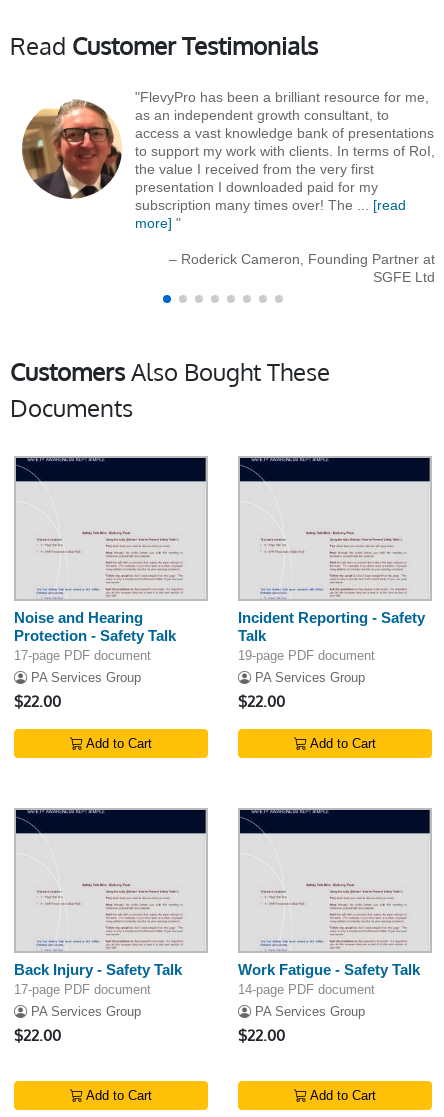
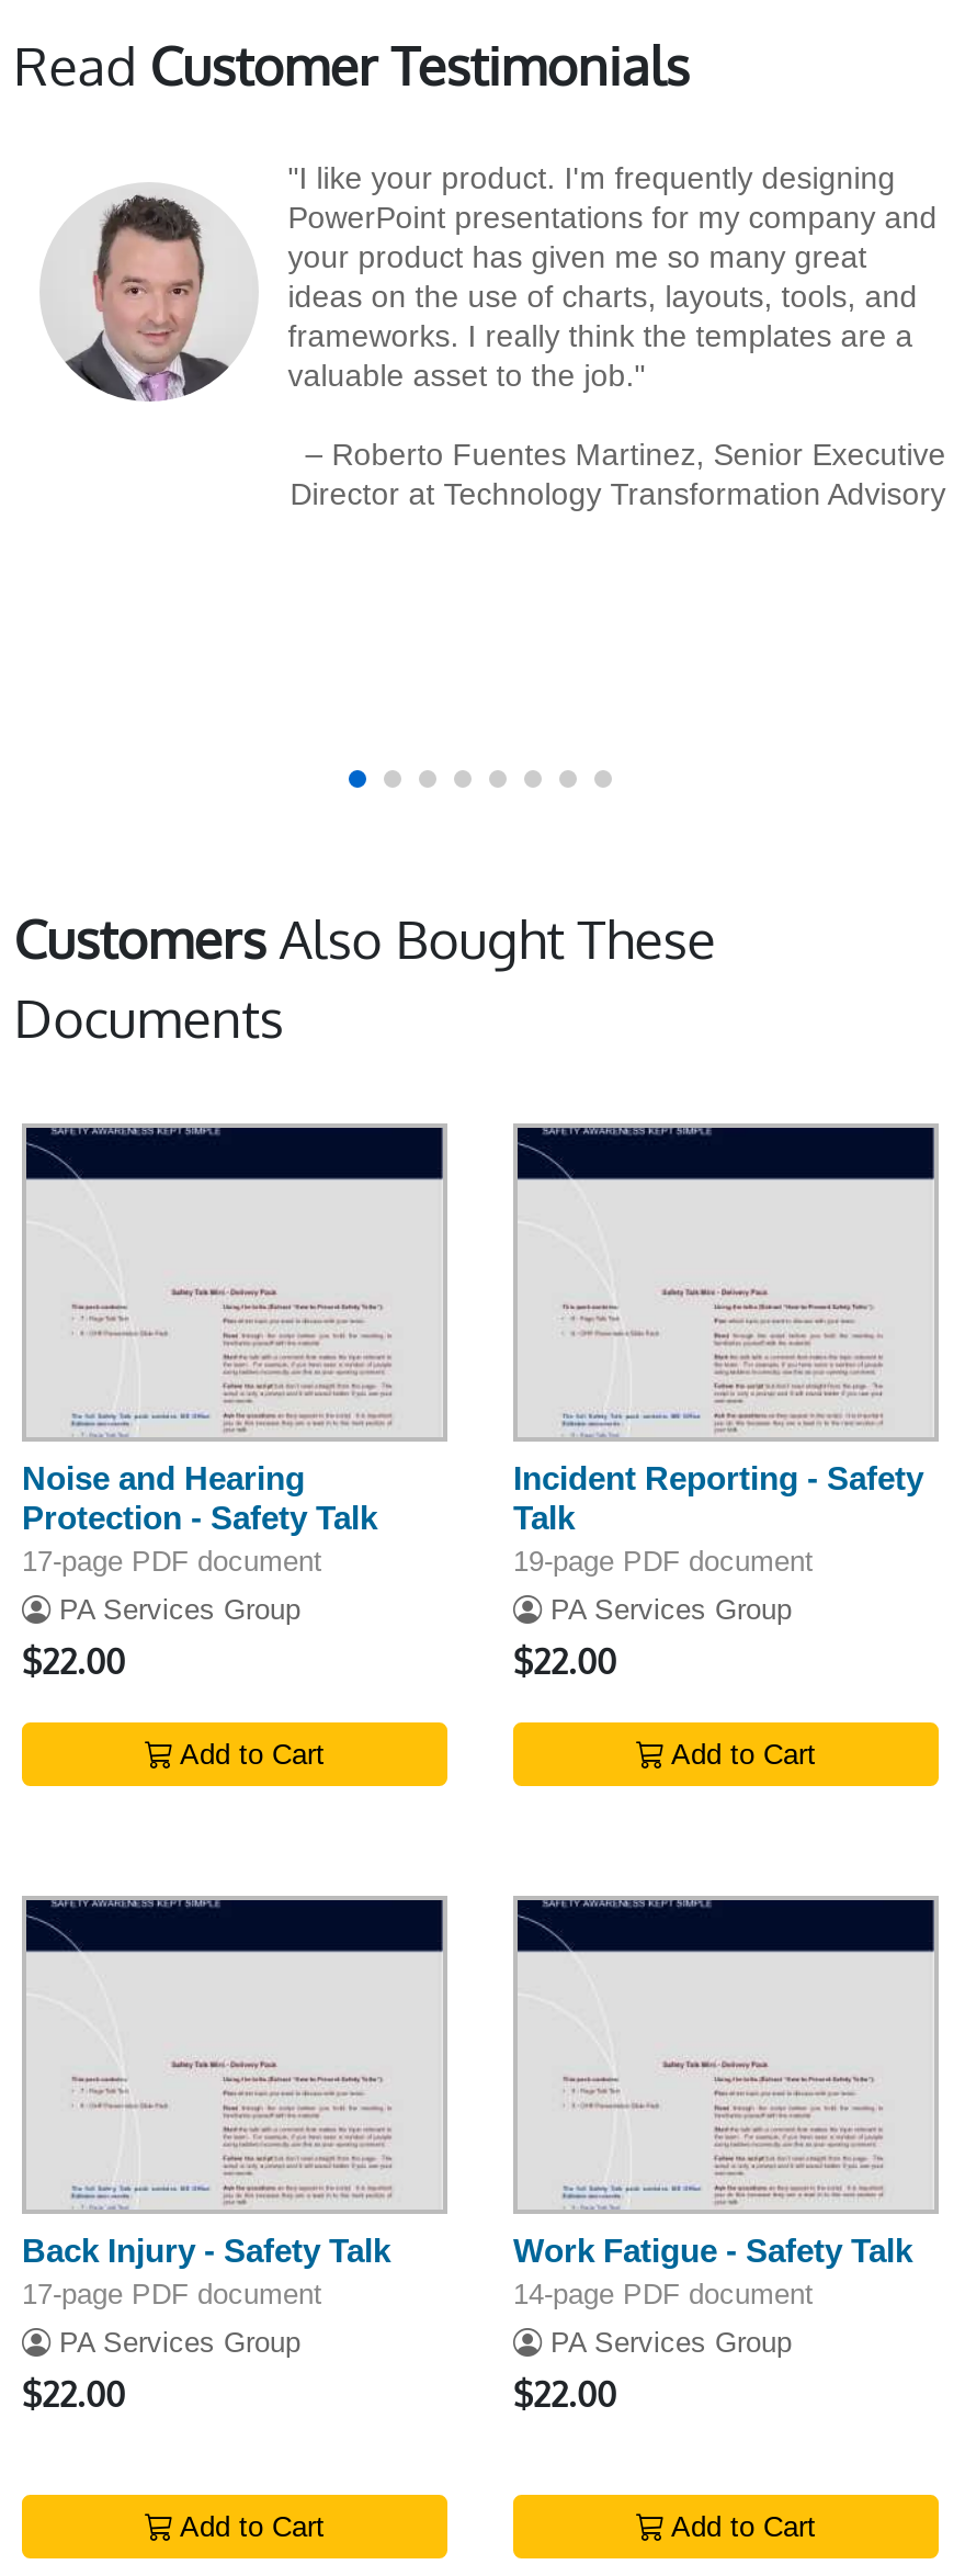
- [image]
- "FlevyPro has been a brilliant resource for me,
- as an independent growth consultant, to
- access a vast knowledge bank of presentations
- to support my work with clients. In terms of RoI,
- the value I received from the very first
- presentation I downloaded paid for my
- subscription many times over! The... [read
- more] "
+ [image]
+ "I like your product. I'm frequently designing
+ PowerPoint presentations for my company and
+ your product has given me so many great
+ ideas on the use of charts, layouts, tools, and
+ frameworks. I really think the templates are a
+ valuable asset to the job."

- – Roderick Cameron, Founding Partner at
- SGFE Ltd
+ – Roberto Fuentes Martinez, Senior Executive
+ Director at Technology Transformation Advisory
